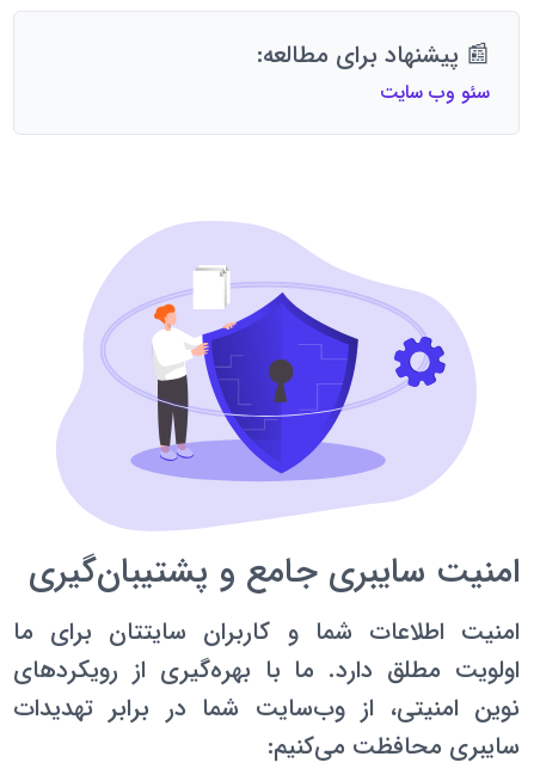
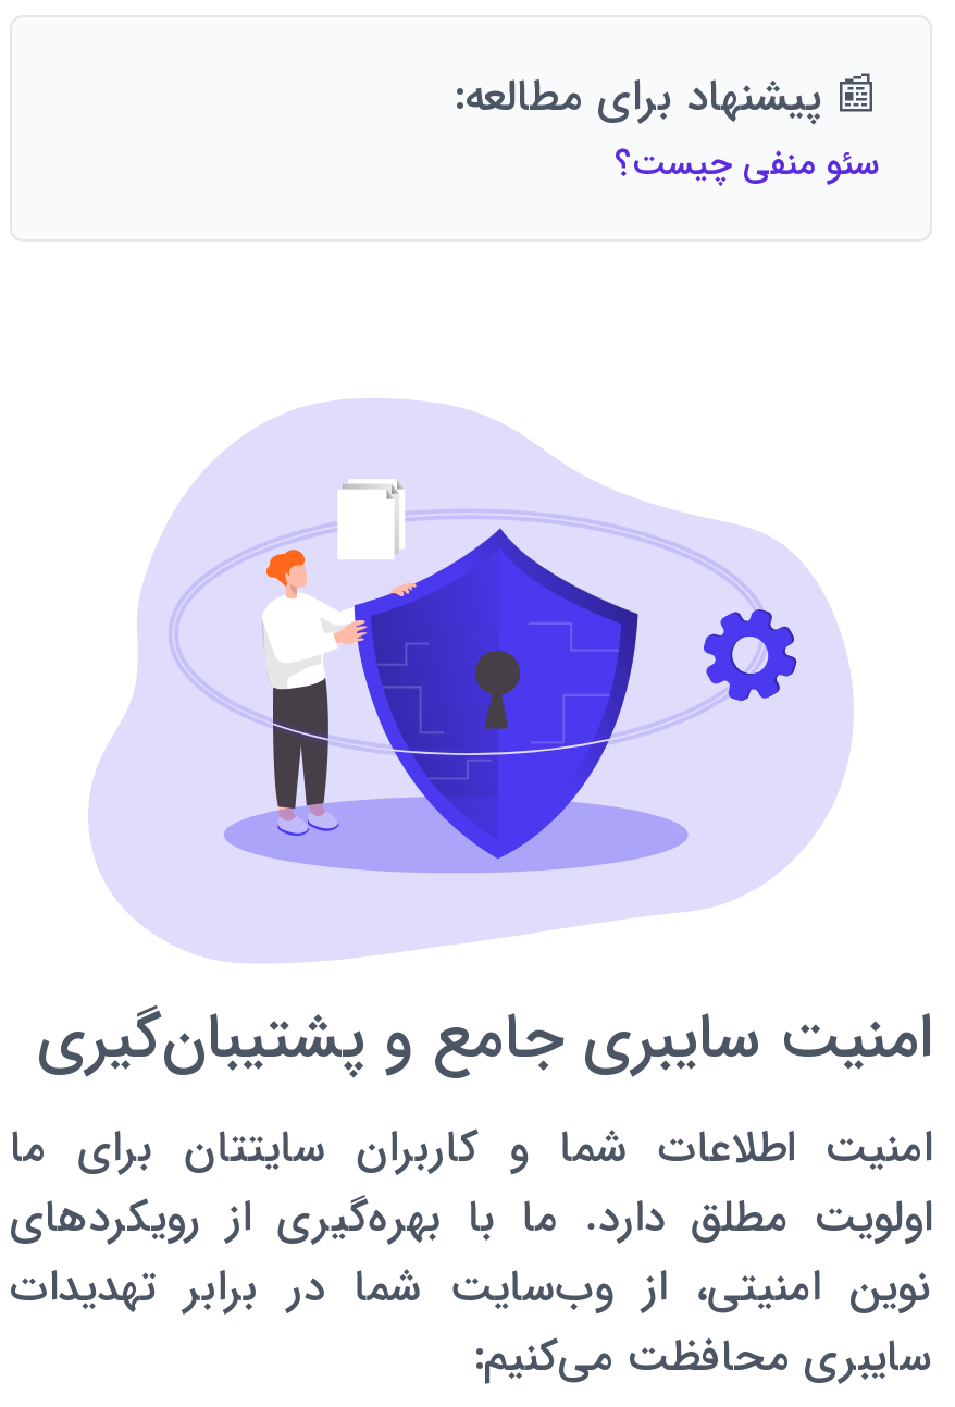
- سئو وب سایت
+ سئو منفی چیست؟
